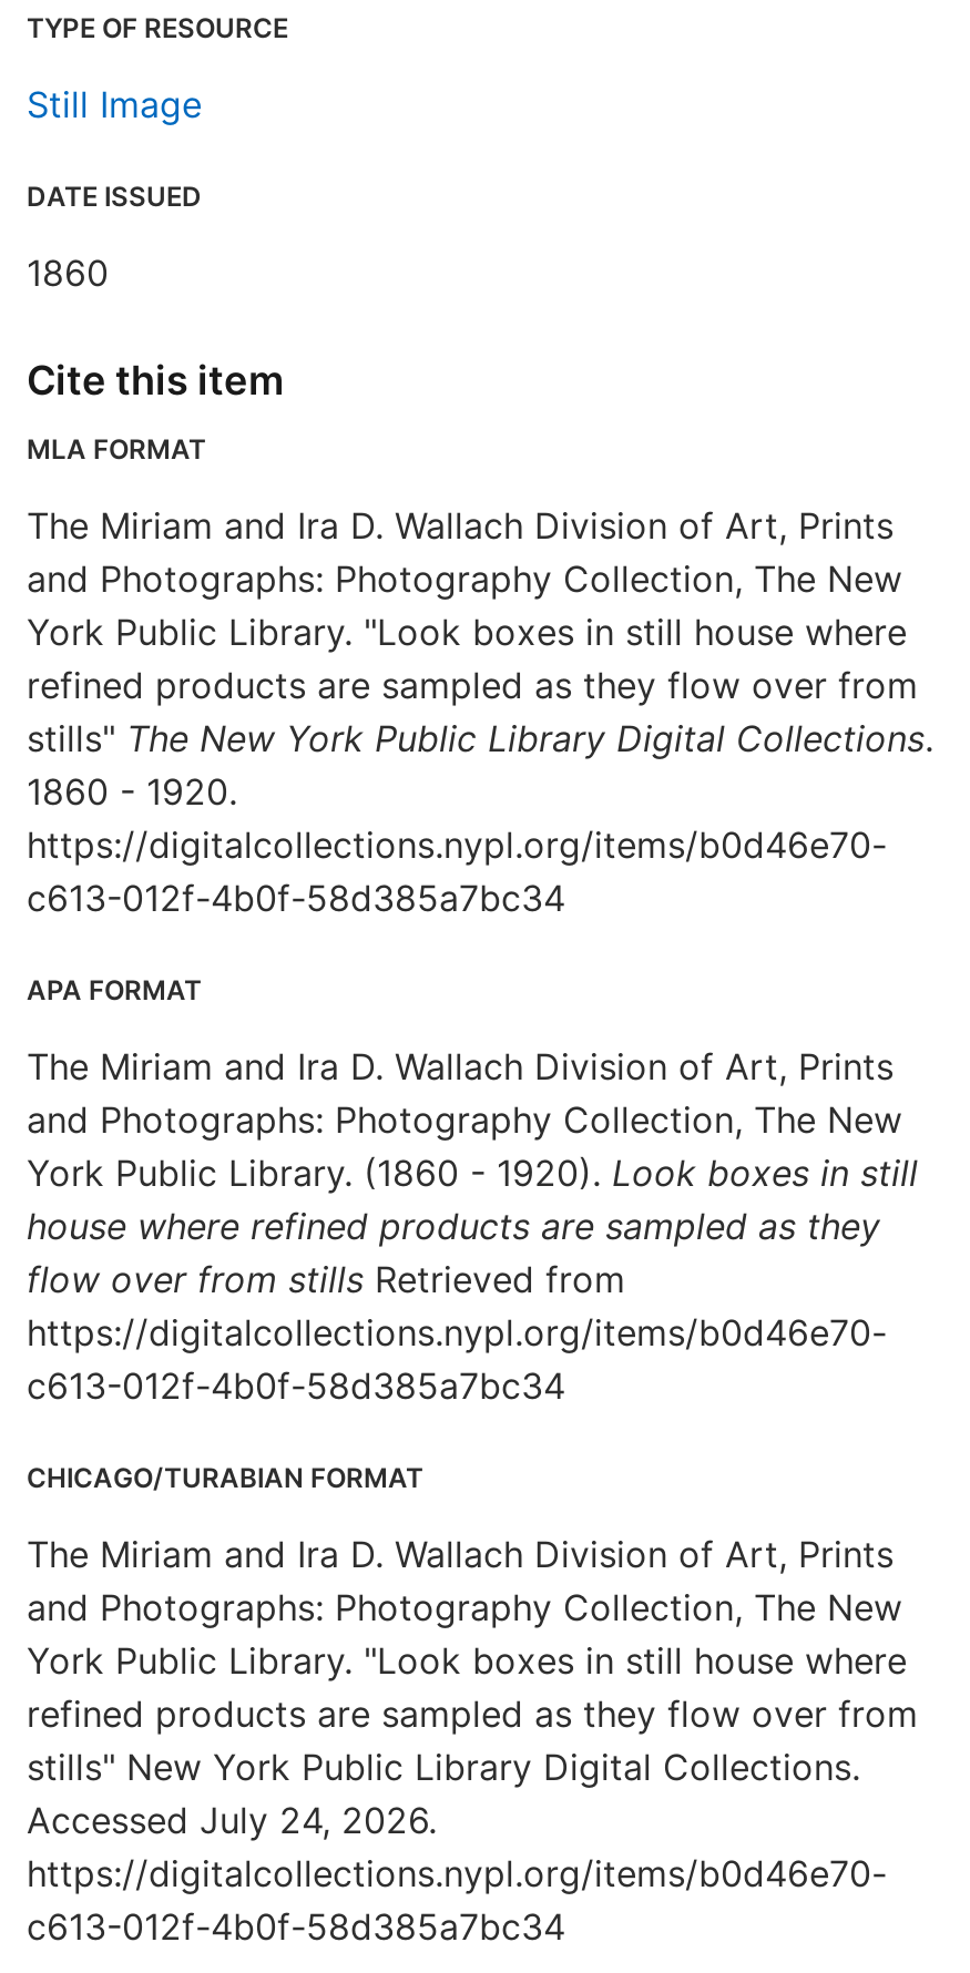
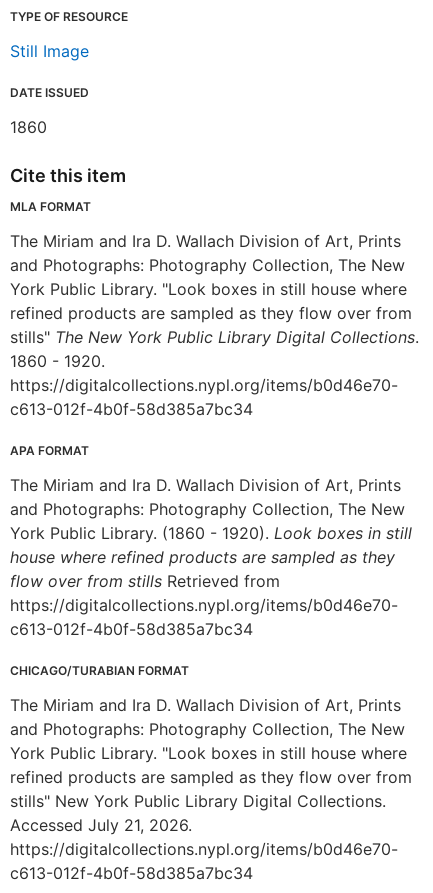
- Accessed July 24, 2026.
+ Accessed July 21, 2026.
